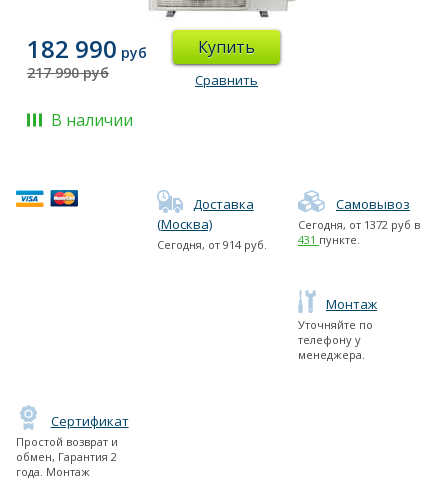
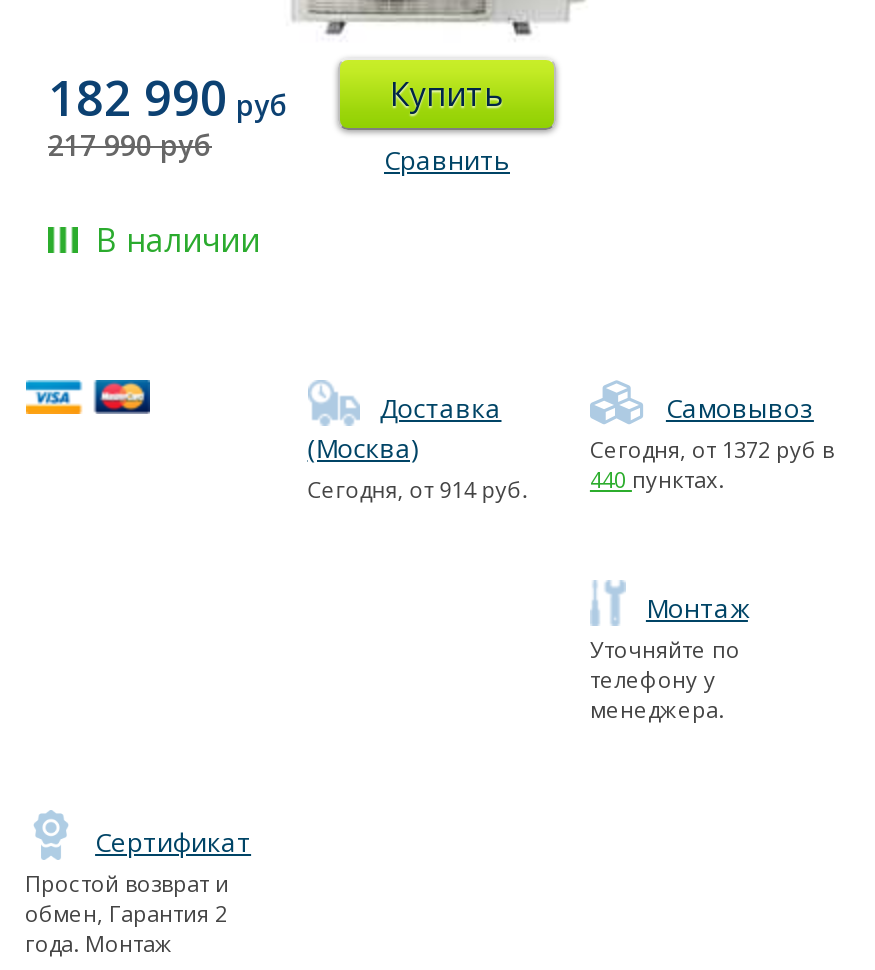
- 431 пункте.
+ 440 пунктах.
